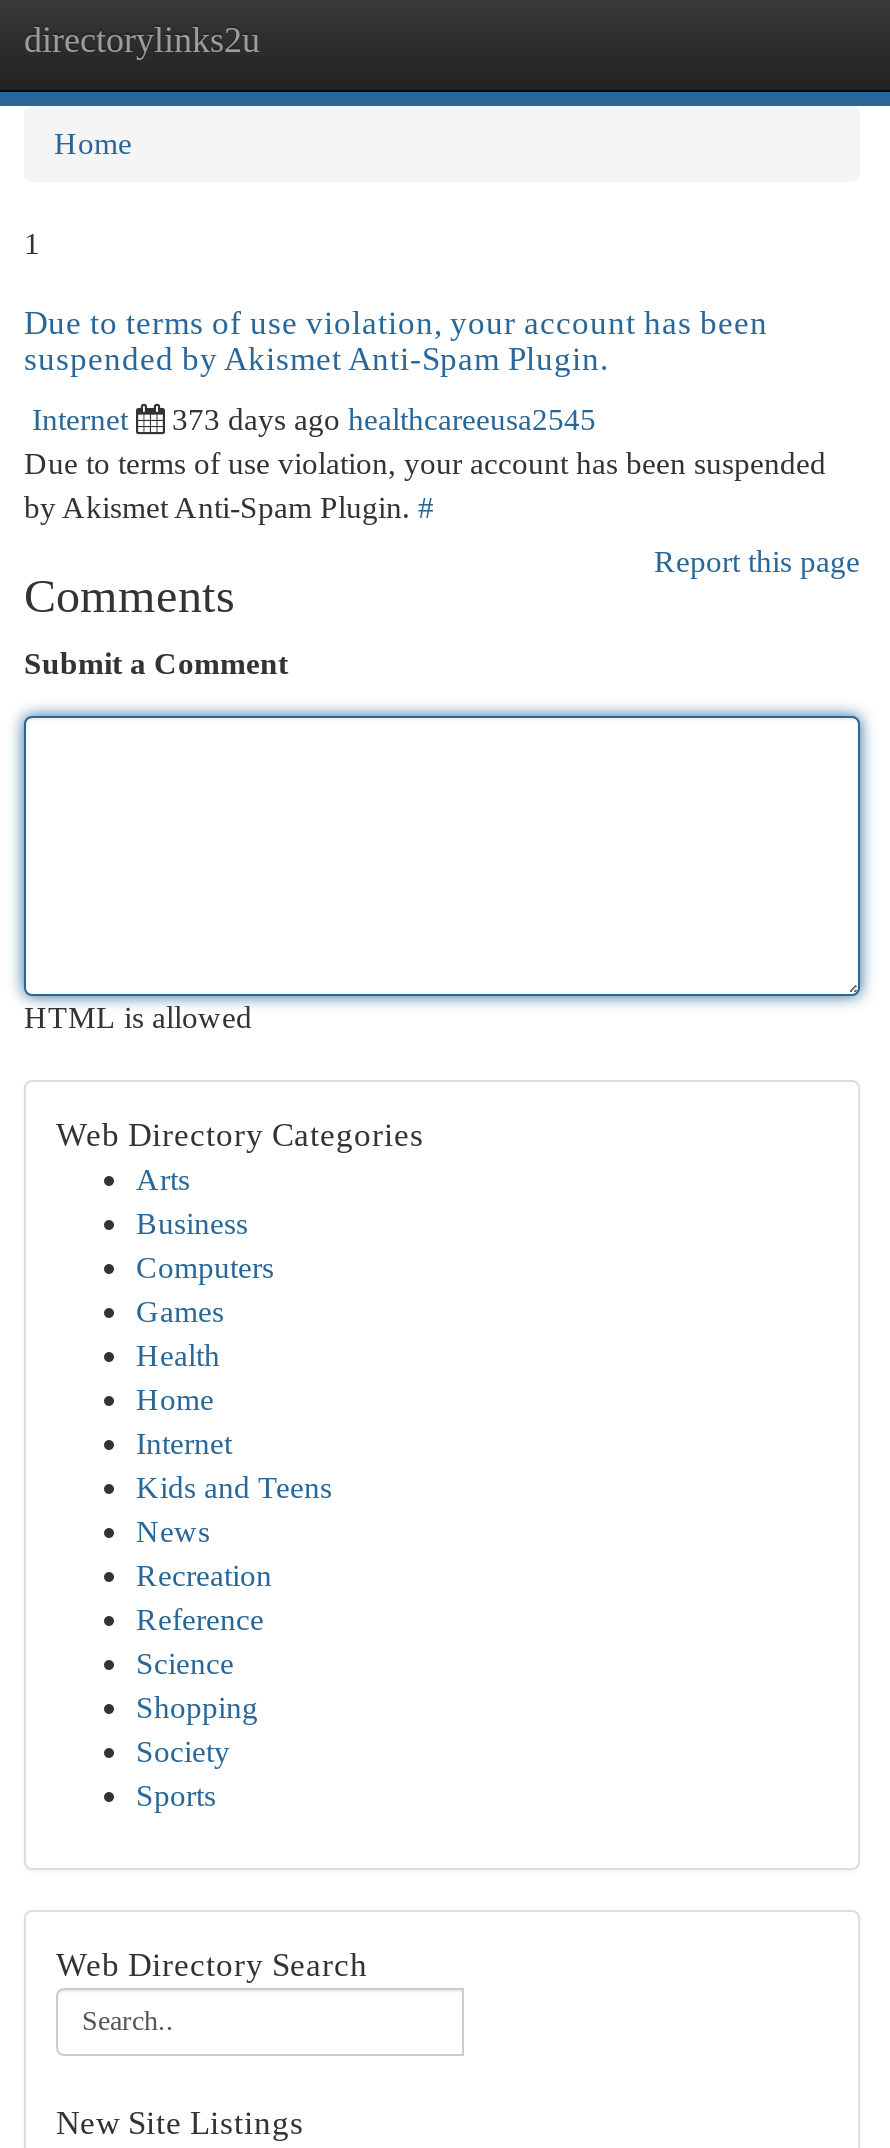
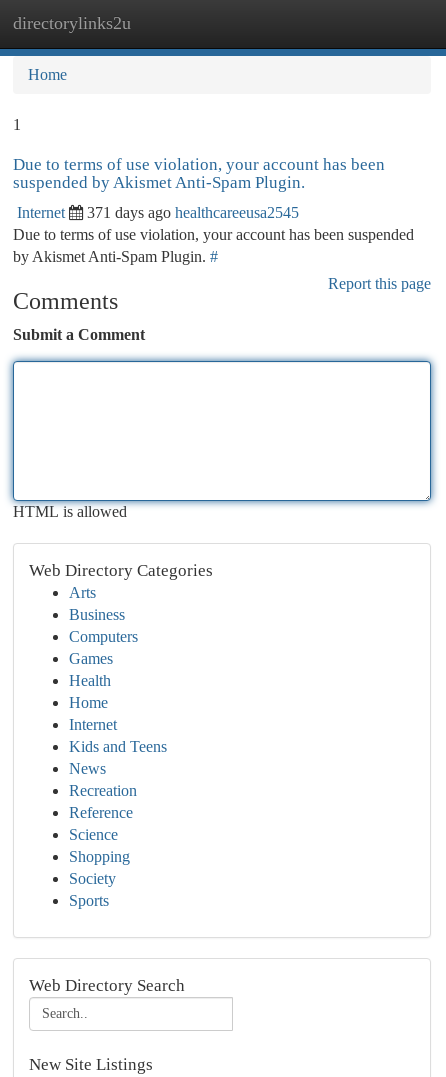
- 373 days ago healthcareeusa2545
+ 371 days ago healthcareeusa2545
